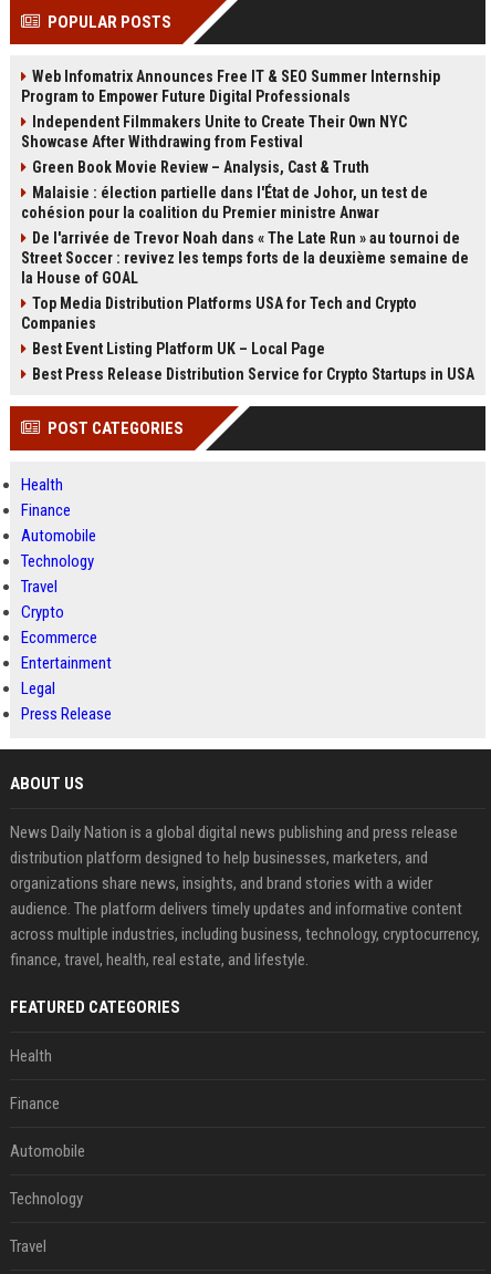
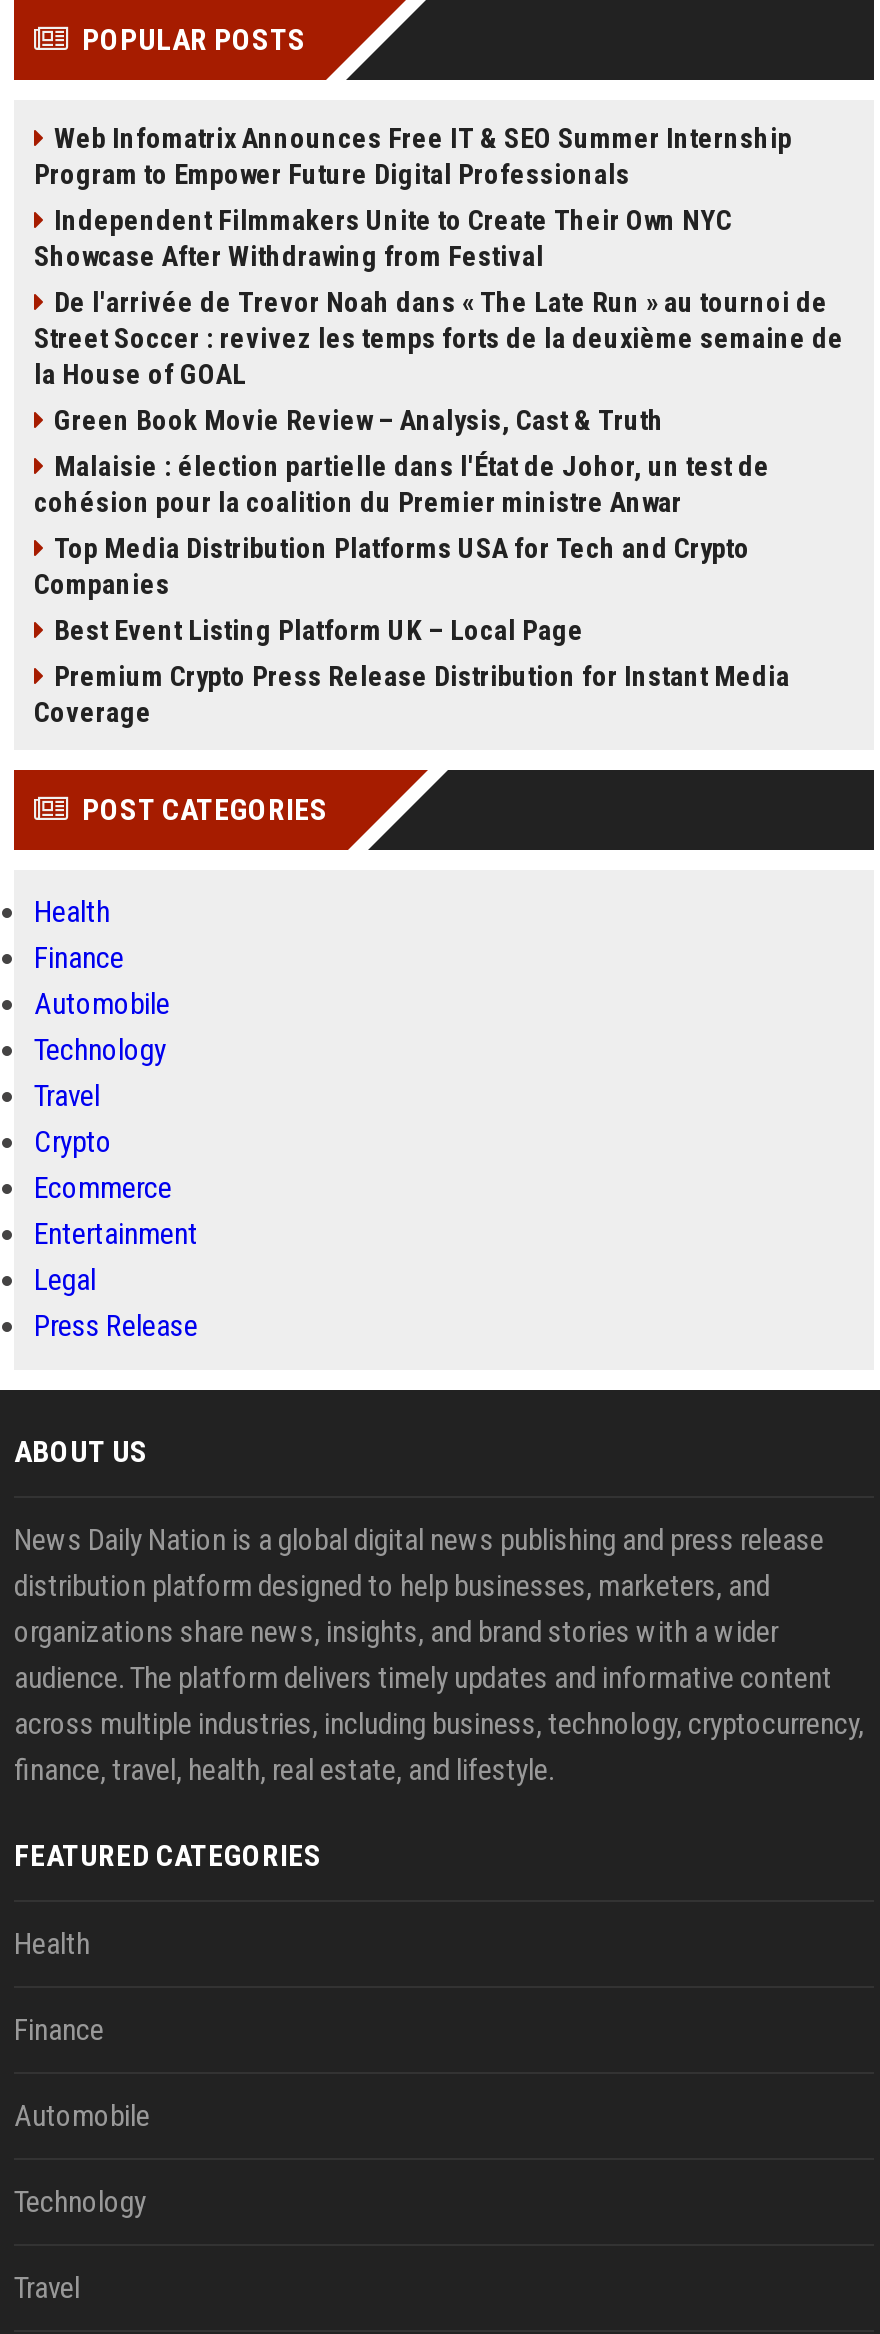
moved down: Green Book Movie Review – Analysis, Cast & Truth | Malaisie : élection partielle dans l'État de Johor, un test de | cohésion pour la coalition du Premier ministre Anwar

moved up: De l'arrivée de Trevor Noah dans « The Late Run » au tournoi de | Street Soccer : revivez les temps forts de la deuxième semaine de | la House of GOAL

- Best Press Release Distribution Service for Crypto Startups in USA
+ Premium Crypto Press Release Distribution for Instant Media
+ Coverage
